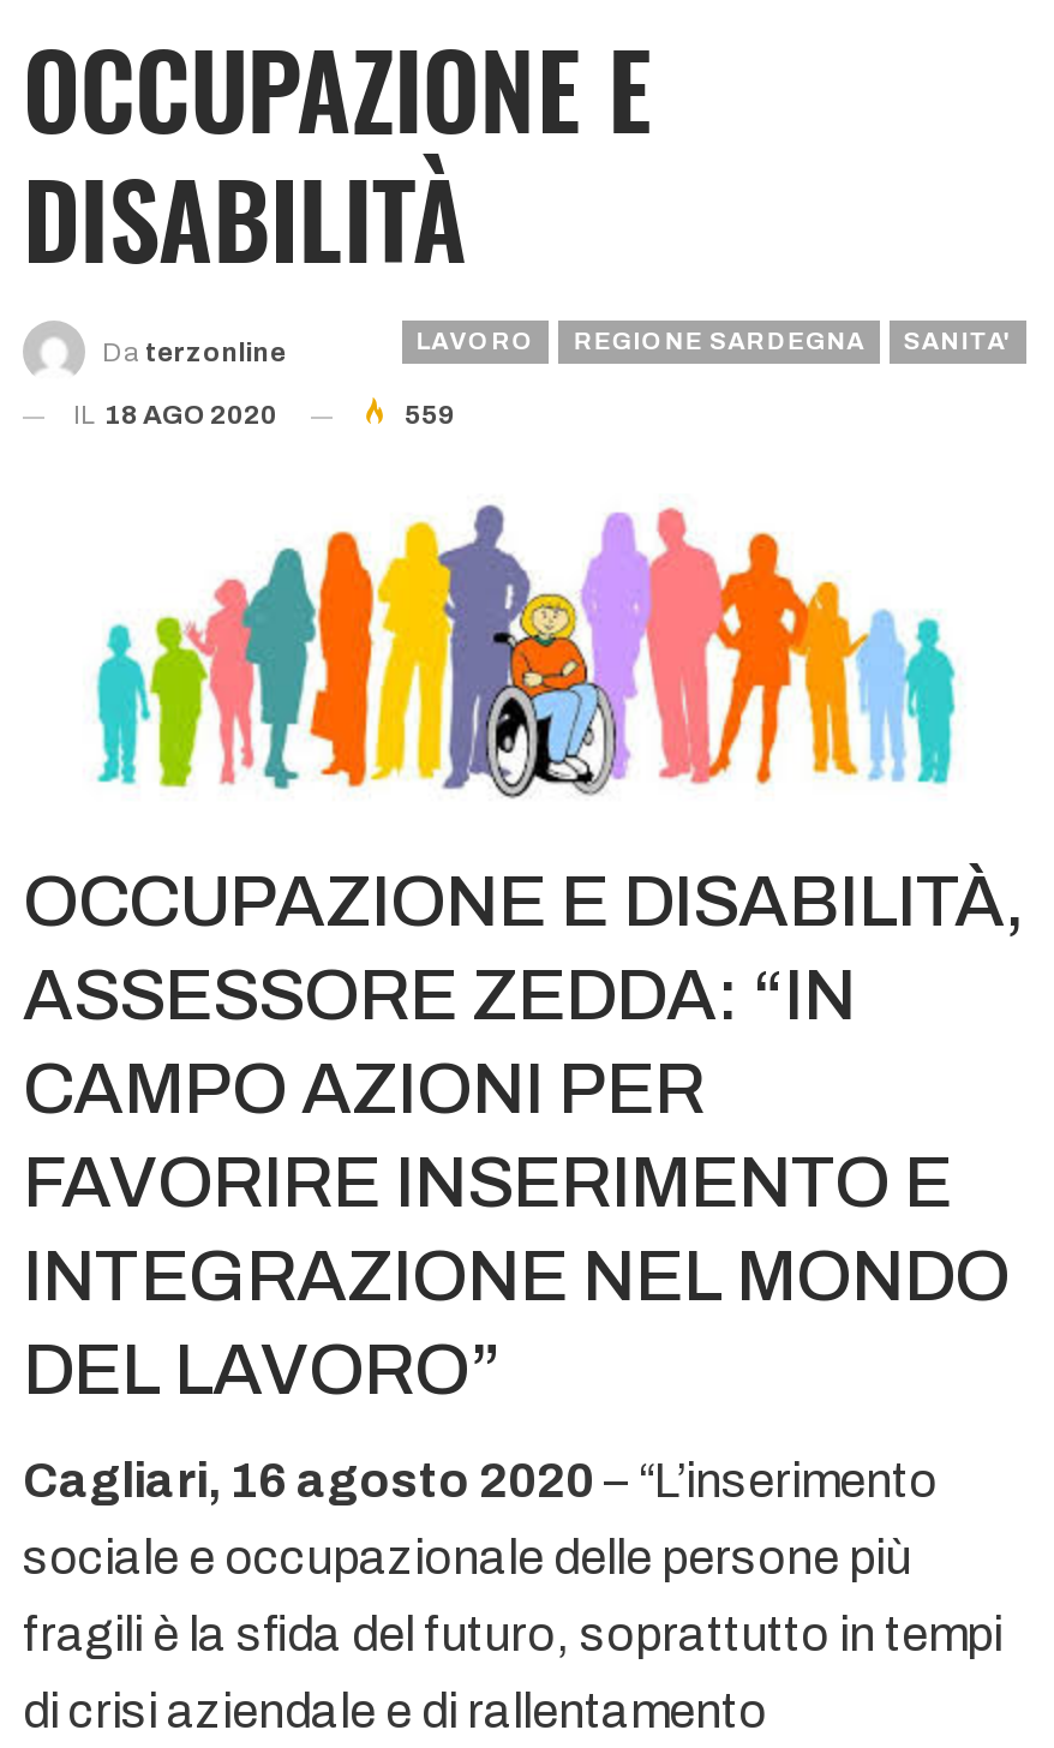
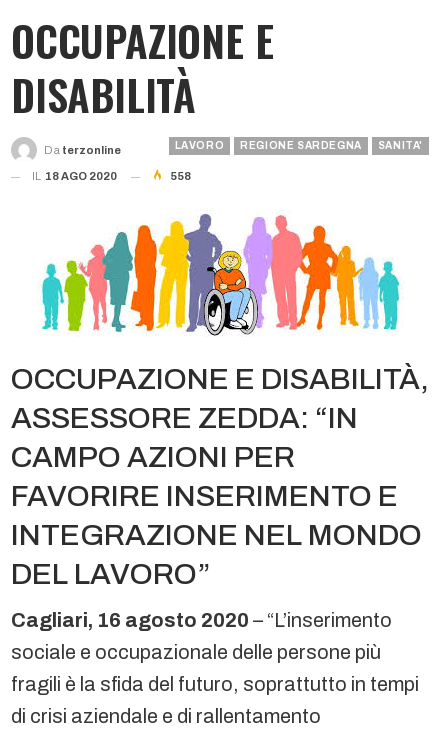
- 559
+ 558
